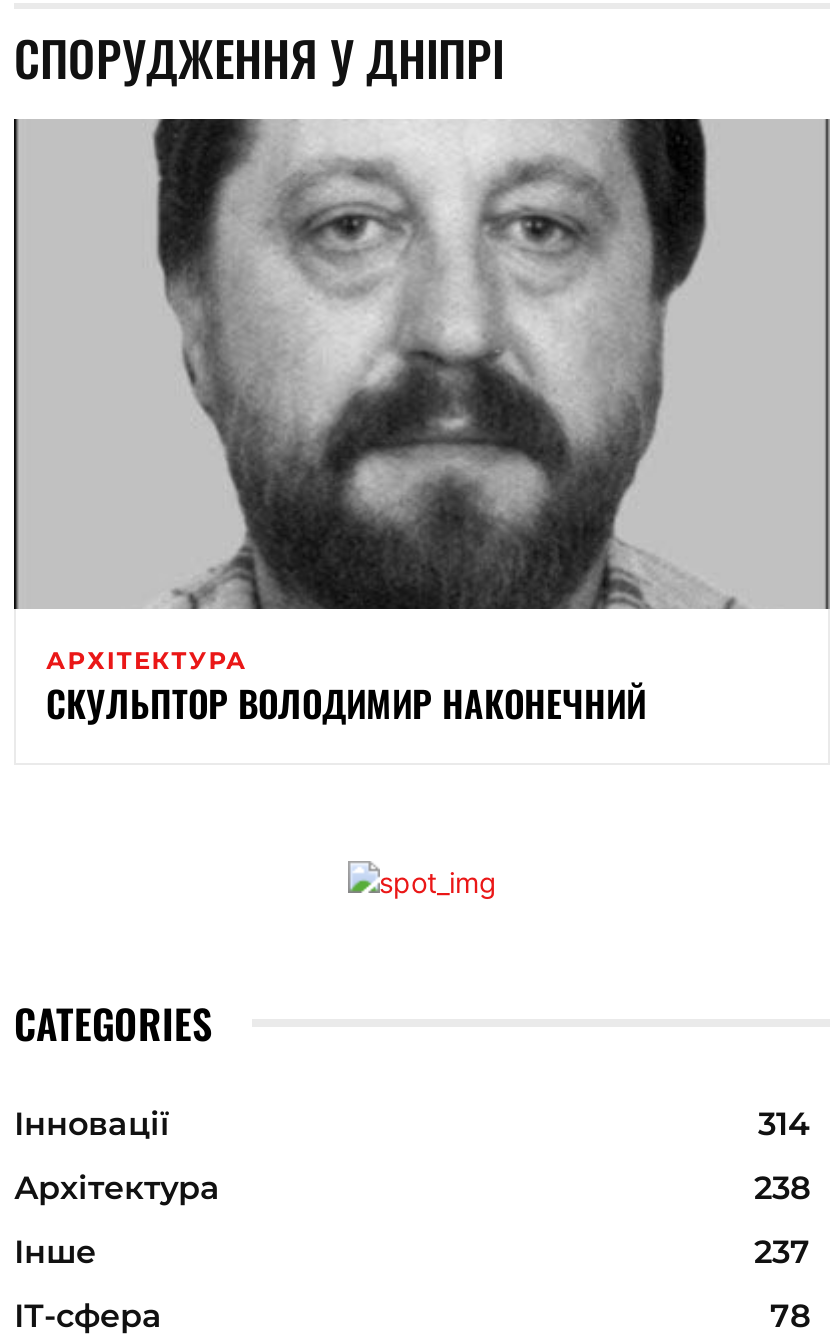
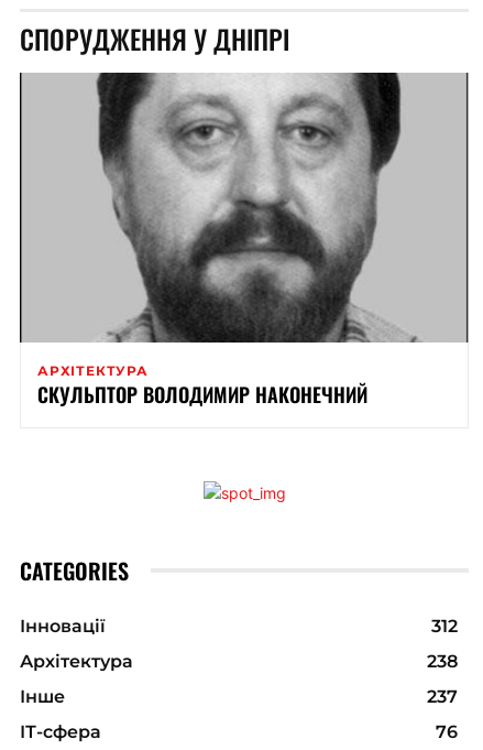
- 314
+ 312

- 78
+ 76
